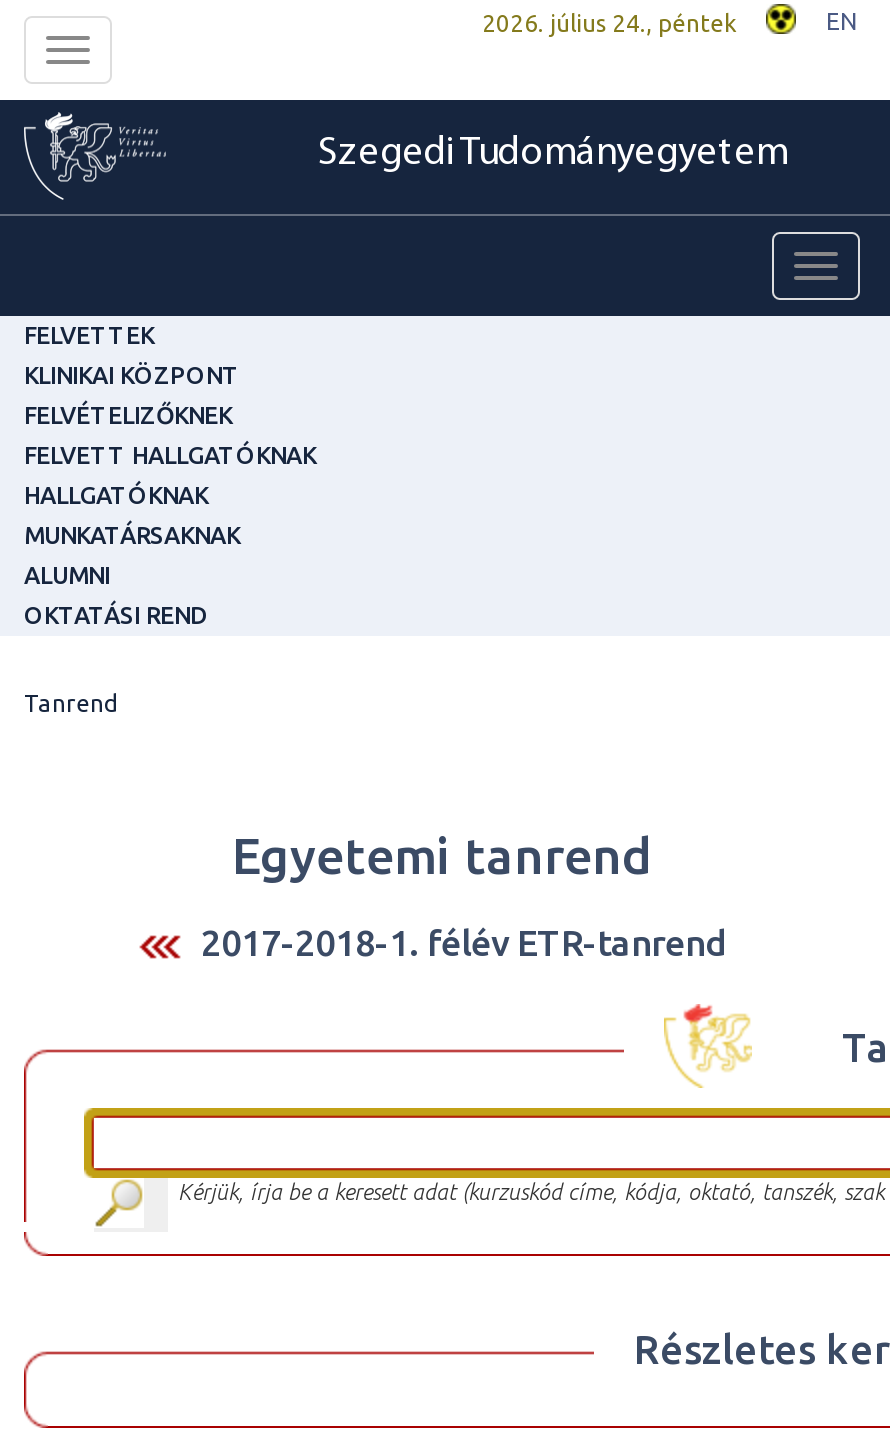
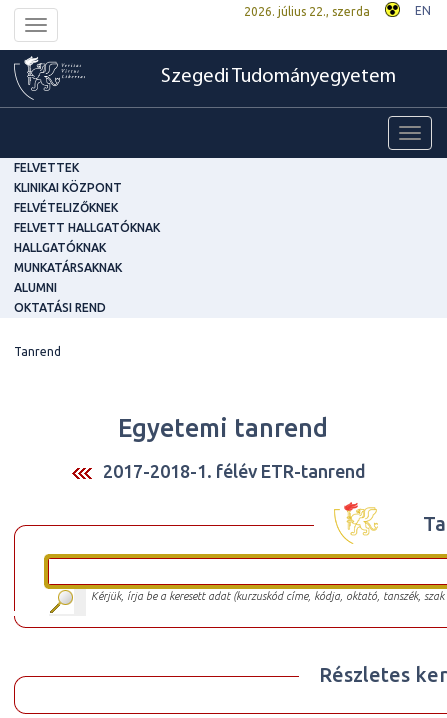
- 2026. július 24., péntek
+ 2026. július 22., szerda
